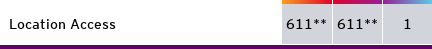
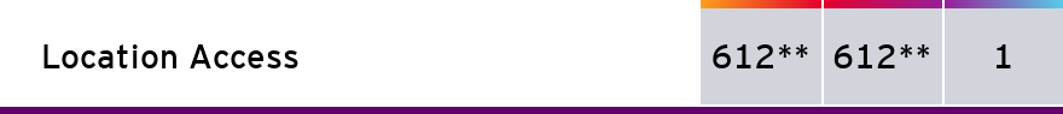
- 611** 611** 1
+ 612** 612** 1
